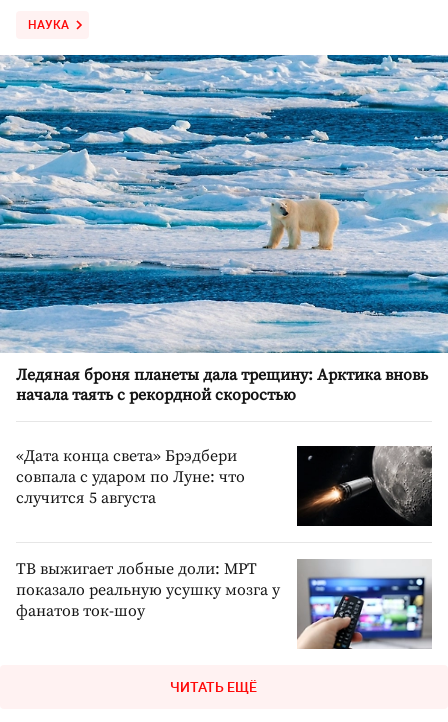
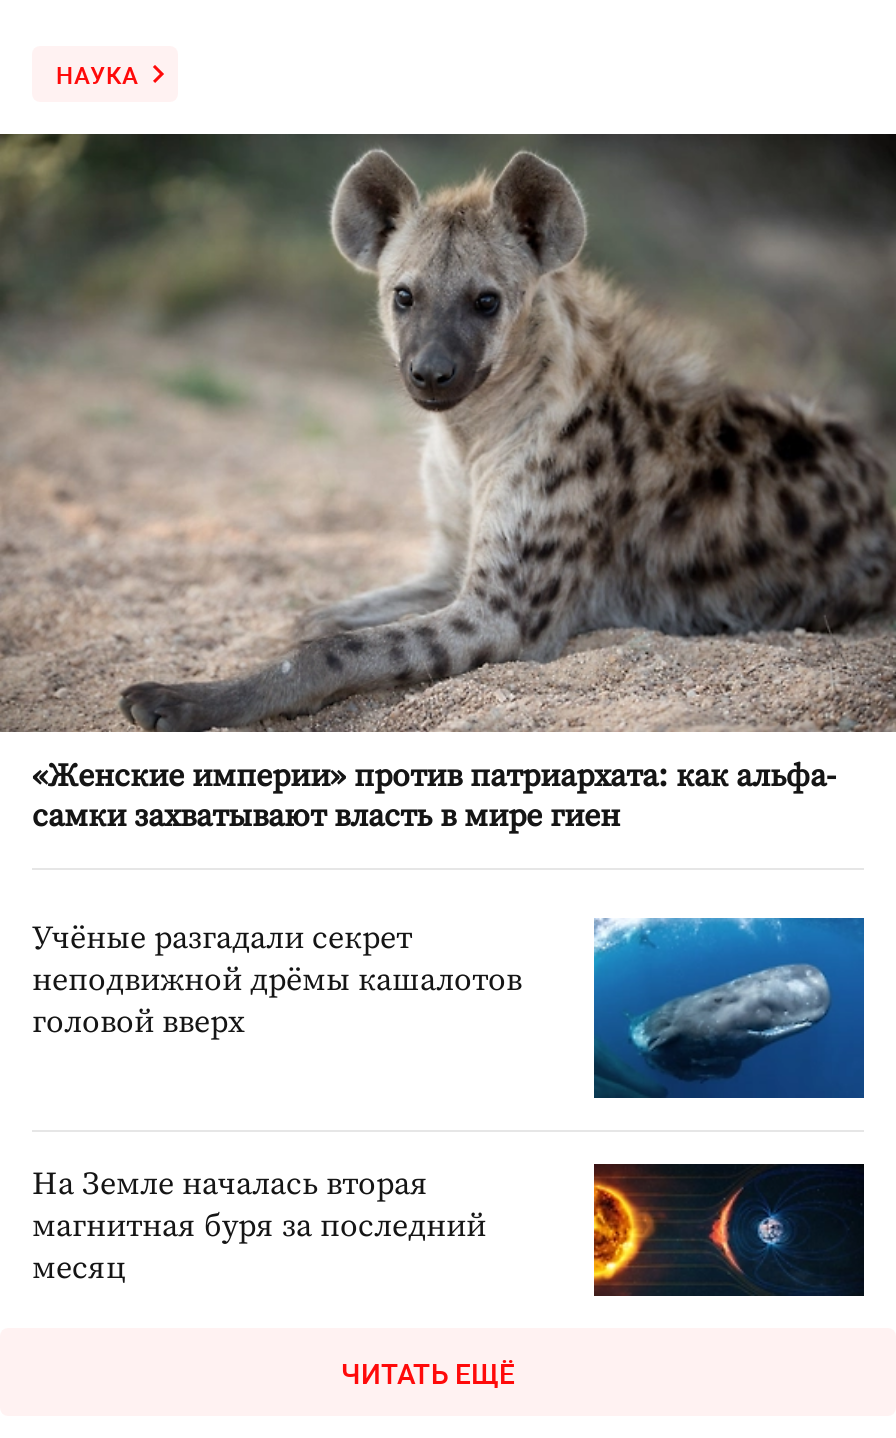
- [image]
- Ледяная броня планеты дала трещину: Арктика вновь
- начала таять с рекордной скоростью
+ [image]
+ «Женские империи» против патриархата: как альфа-
+ самки захватывают власть в мире гиен

- «Дата конца света» Брэдбери
- совпала с ударом по Луне: что
- случится 5 августа
+ Учёные разгадали секрет
+ неподвижной дрёмы кашалотов
+ головой вверх

- [image]
+ [image]

- ТВ выжигает лобные доли: МРТ
- показало реальную усушку мозга у
- фанатов ток-шоу
+ На Земле началась вторая
+ магнитная буря за последний
+ месяц

- [image]
+ [image]
